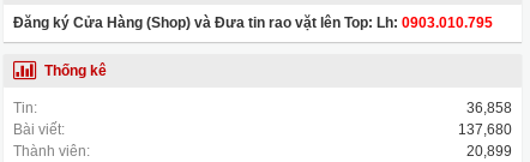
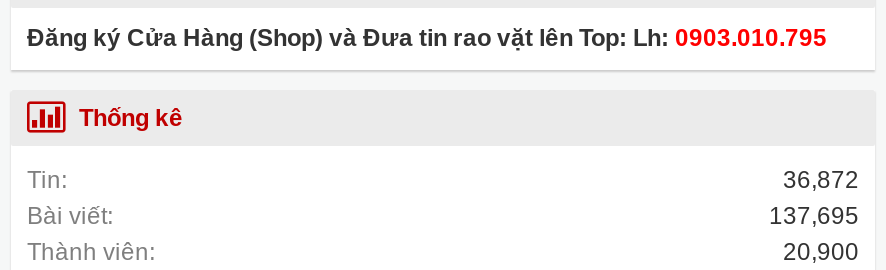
- 36,858
+ 36,872

- 137,680
+ 137,695

- 20,899
+ 20,900
